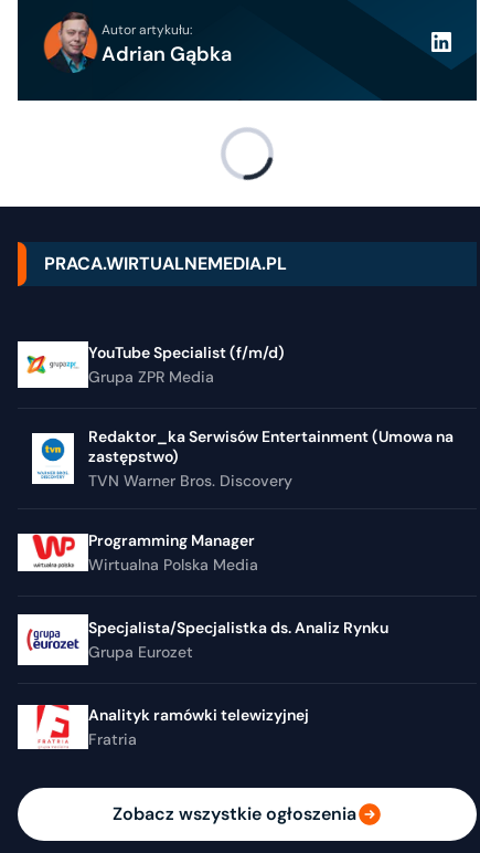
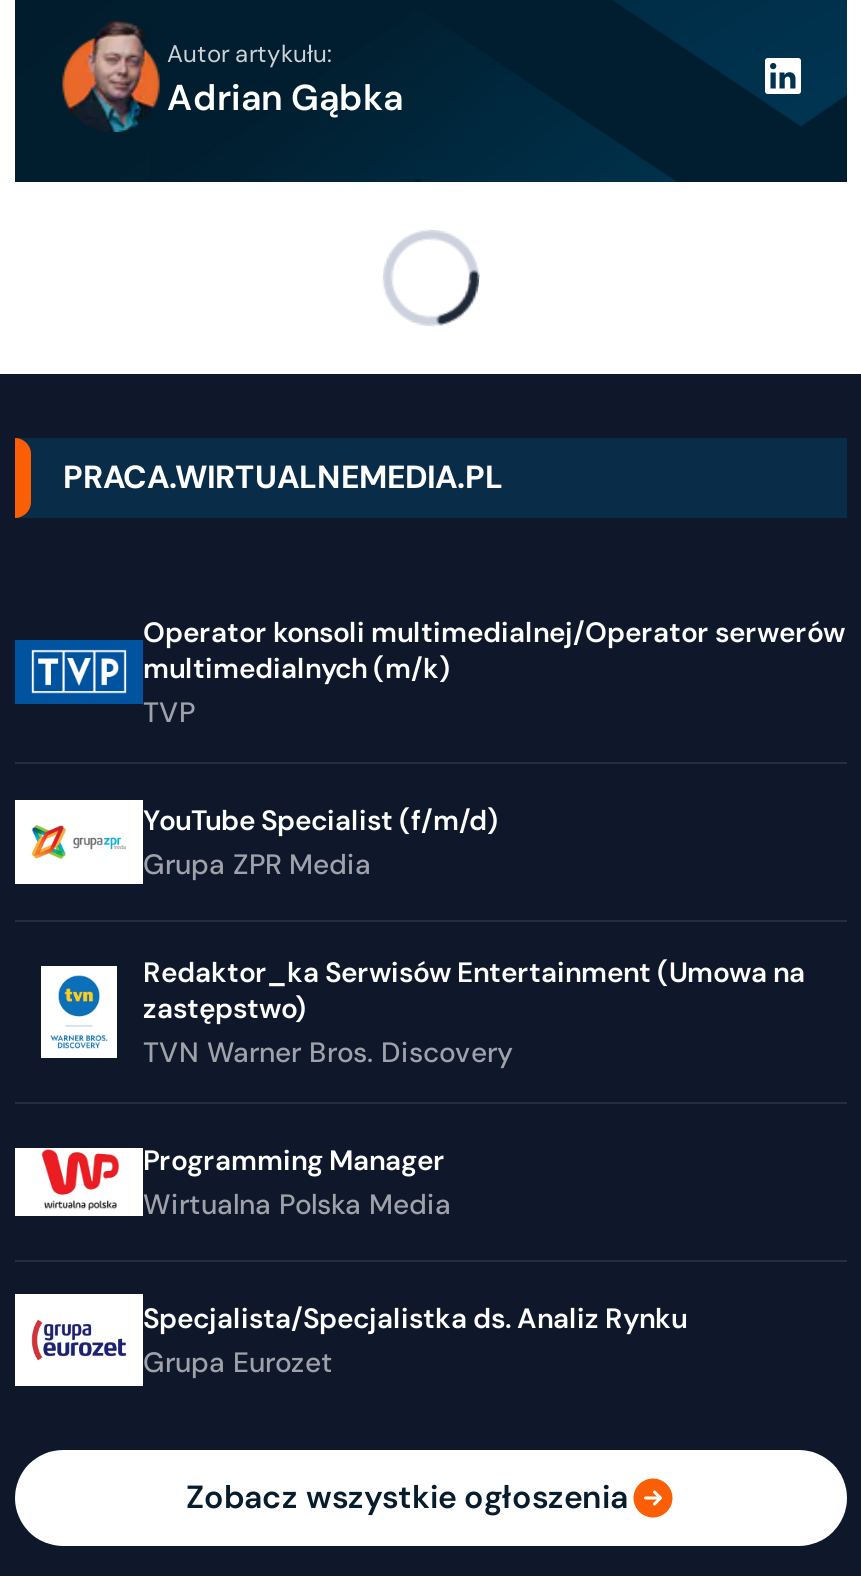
+ [image]
+ Operator konsoli multimedialnej/Operator serwerów
+ multimedialnych (m/k)
+ TVP

moved down: YouTube Specialist (f/m/d) | Grupa ZPR Media | Redaktor_ka Serwisów Entertainment (Umowa na | ... | Specjalista/Specjalistka ds. Analiz Rynku | Grupa Eurozet

- [image]
- Analityk ramówki telewizyjnej
- Fratria
